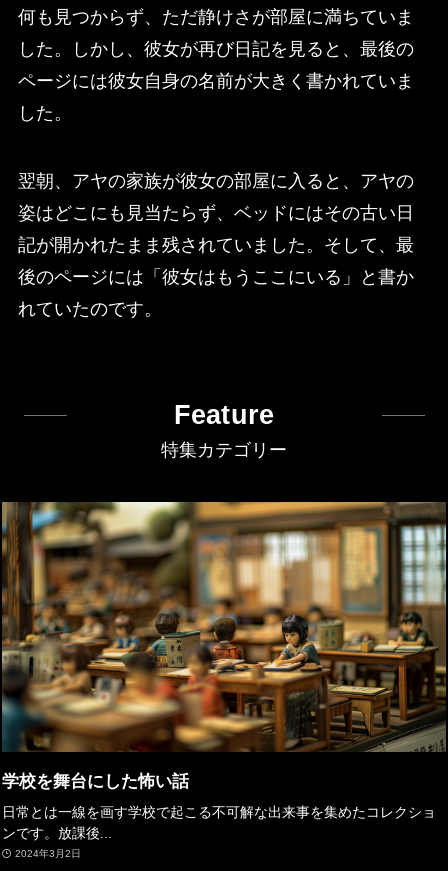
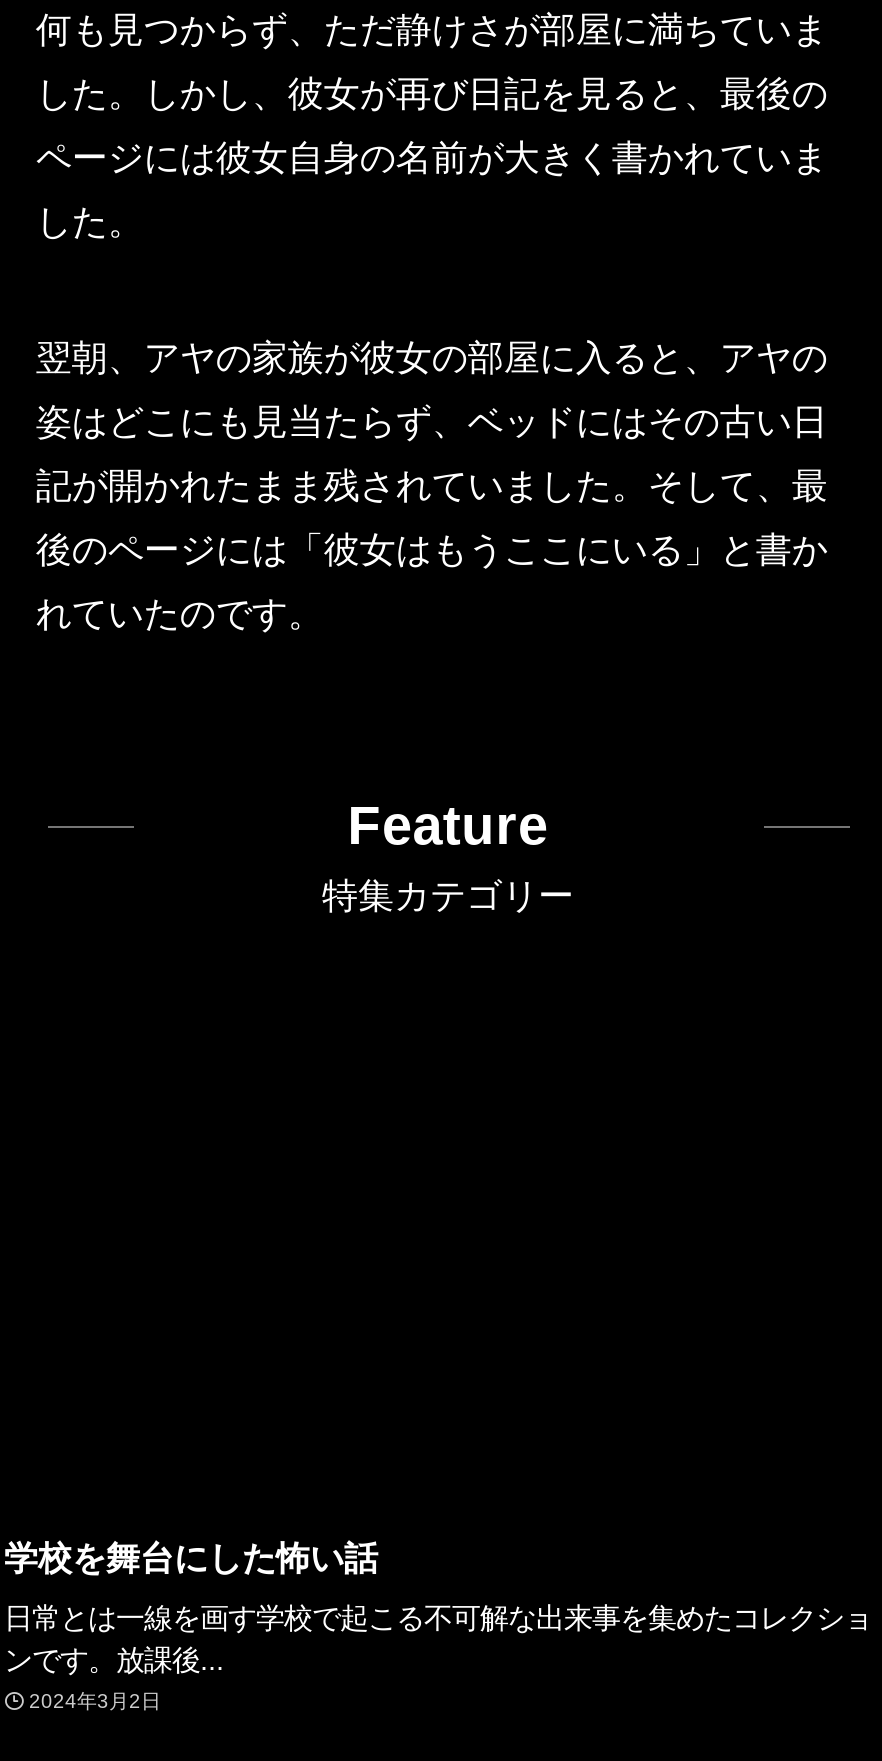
- [image]
